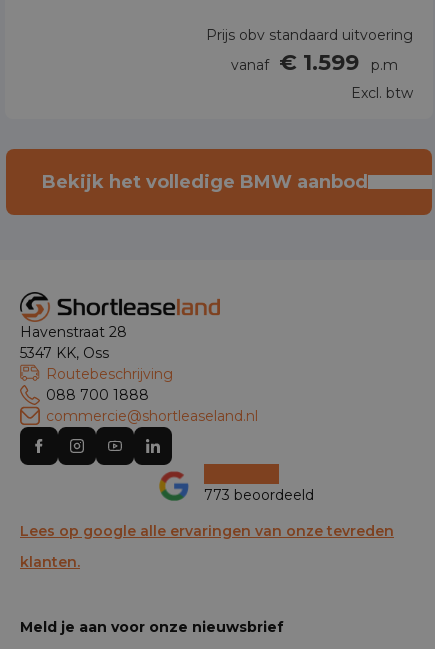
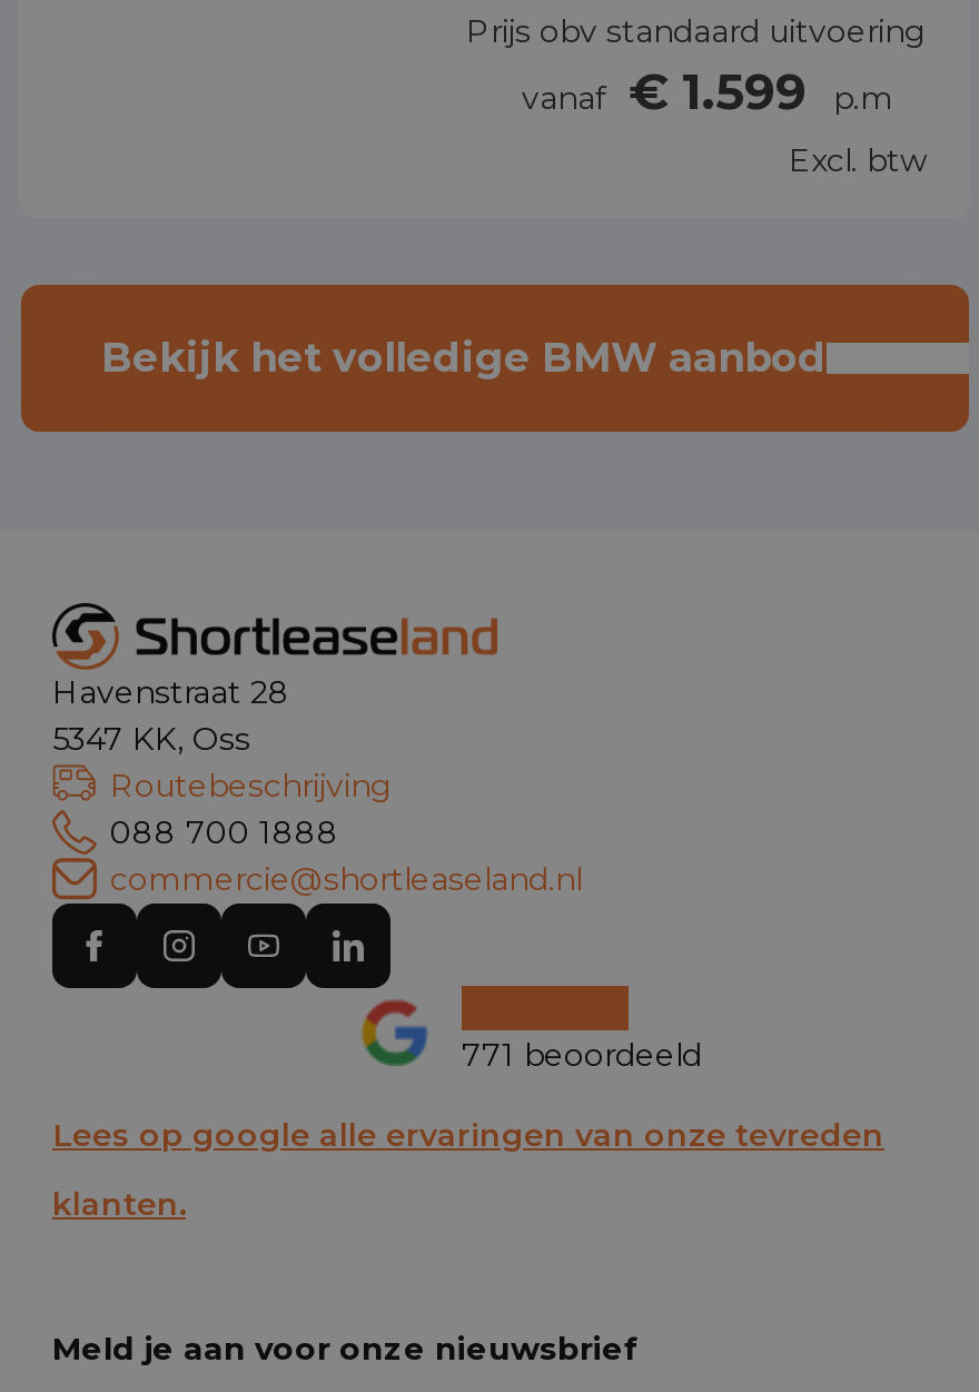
- 773 beoordeeld
+ 771 beoordeeld
